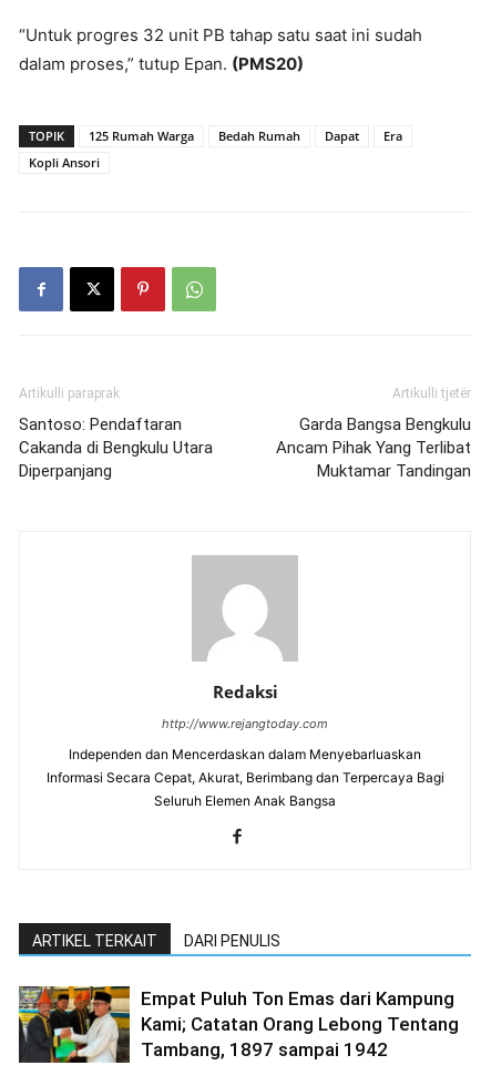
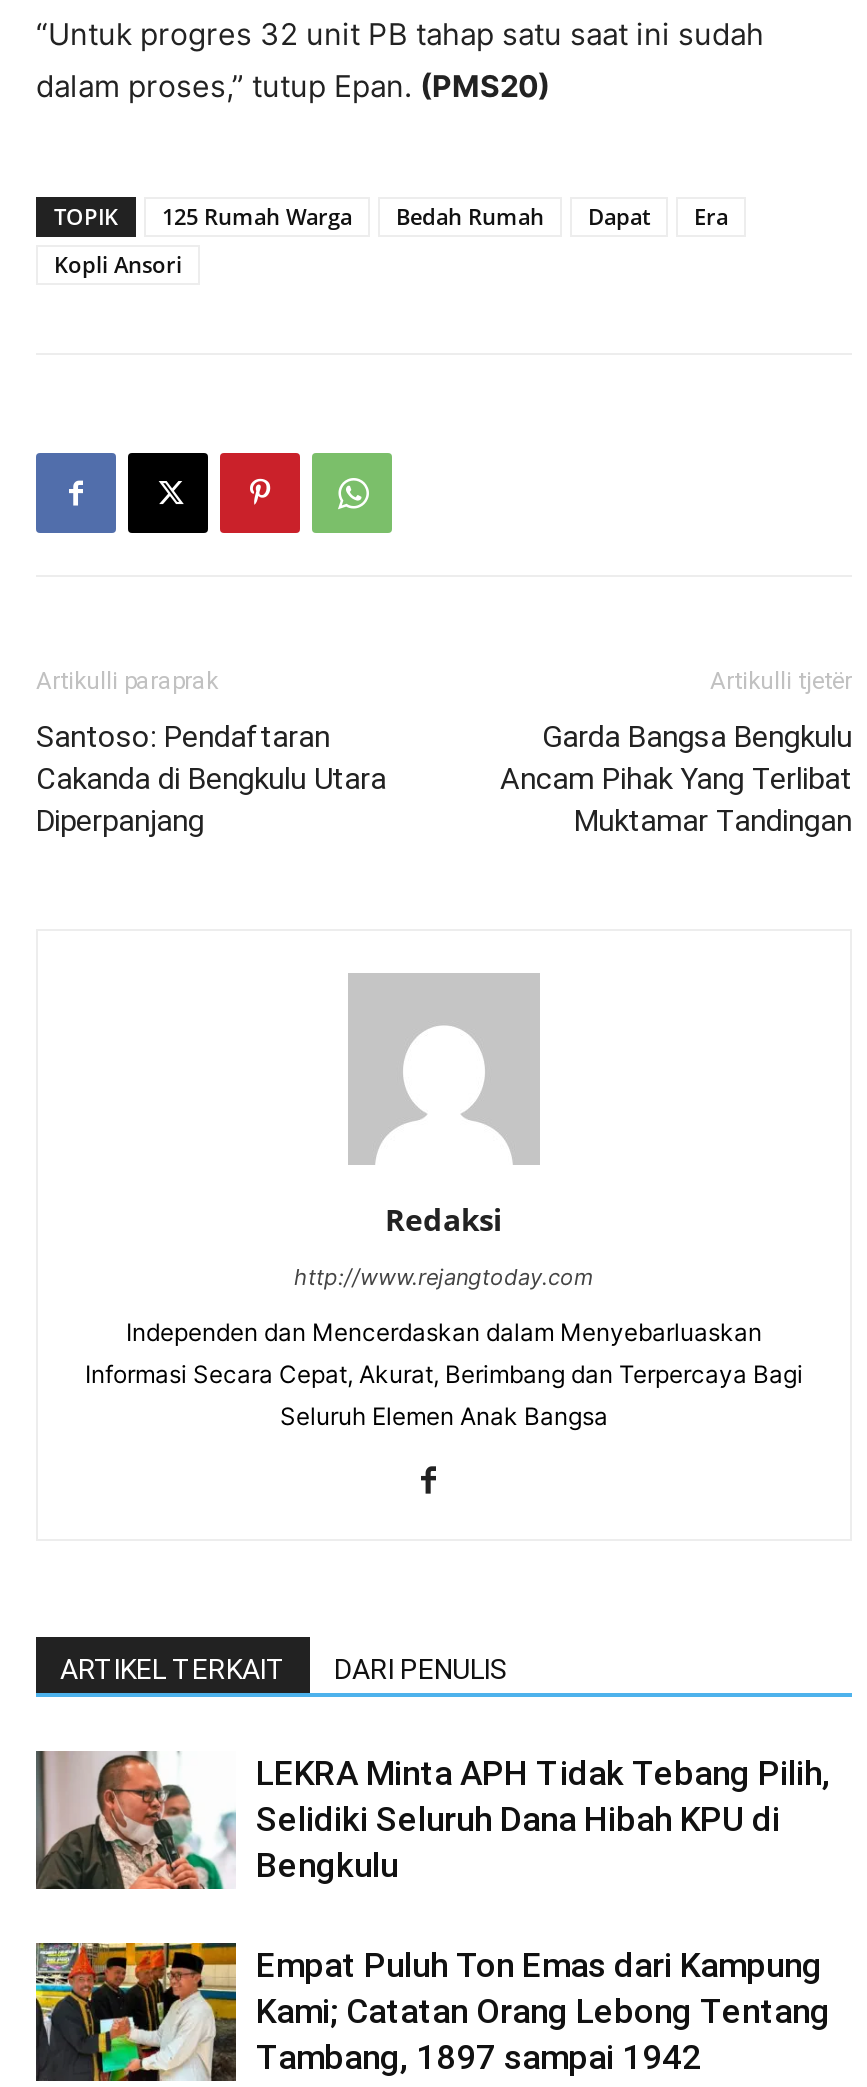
+ [image]
+ LEKRA Minta APH Tidak Tebang Pilih,
+ Selidiki Seluruh Dana Hibah KPU di
+ Bengkulu
